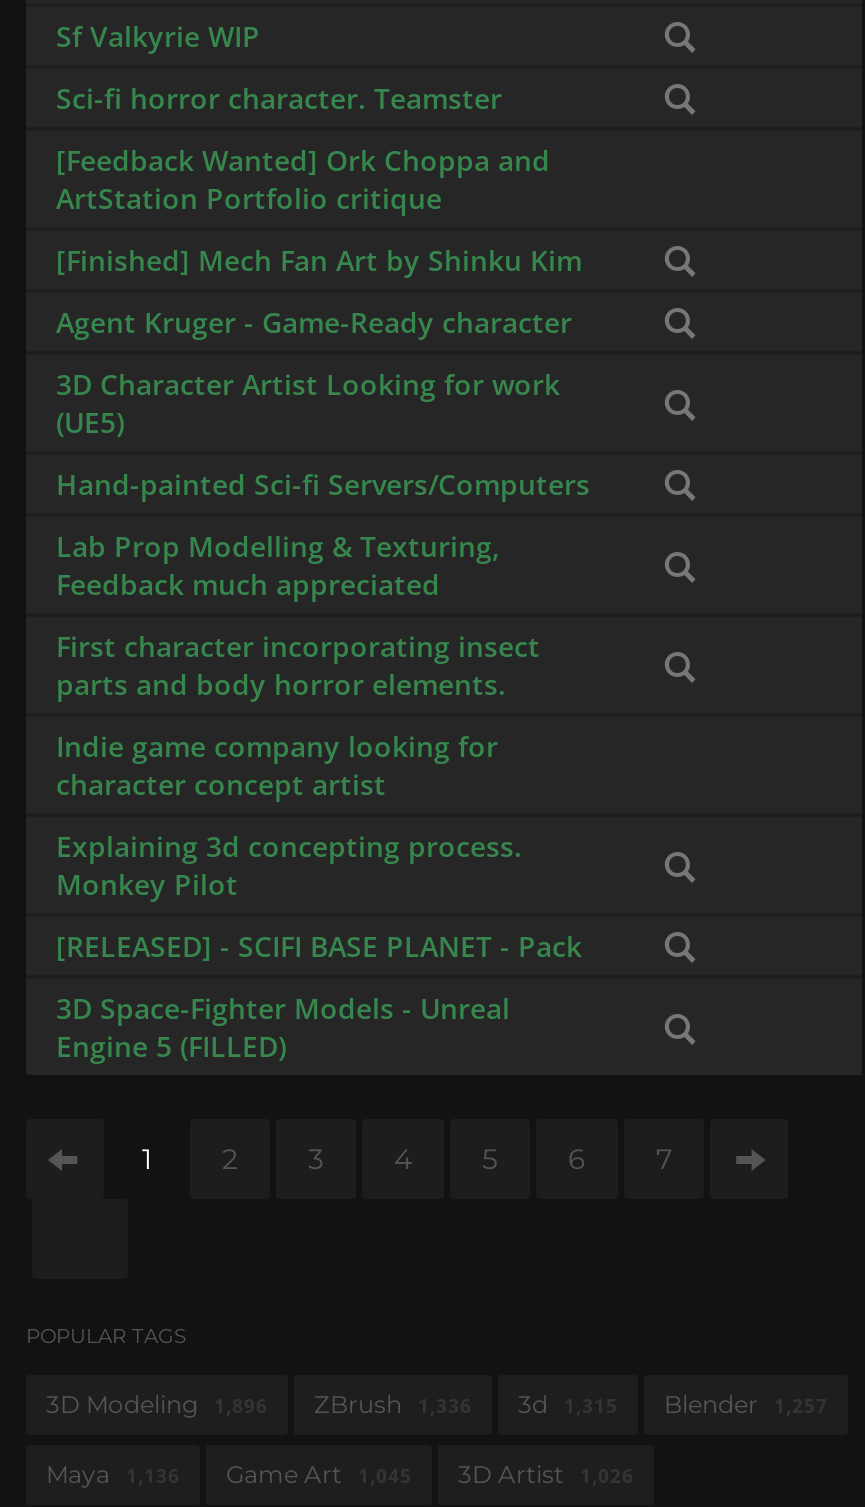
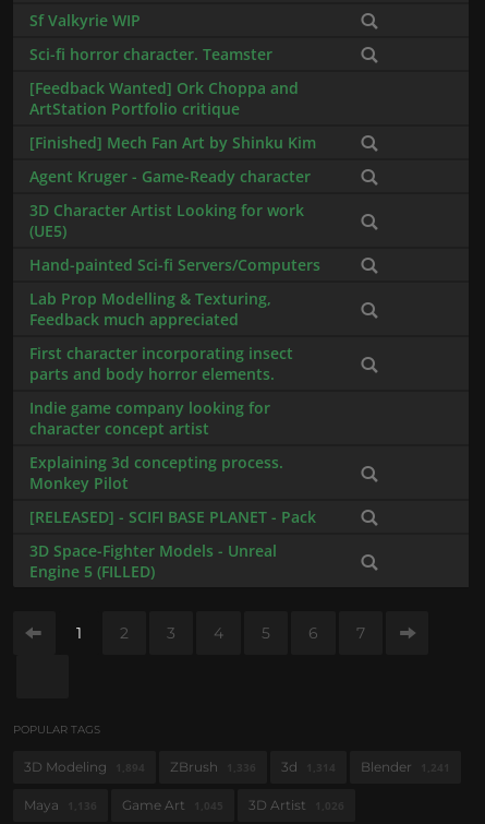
- 3D Modeling 1,896
+ 3D Modeling 1,894

- 3d 1,315
+ 3d 1,314

- Blender 1,257
+ Blender 1,241
